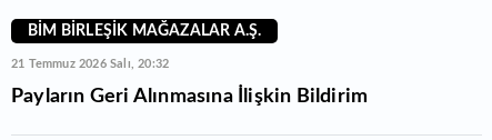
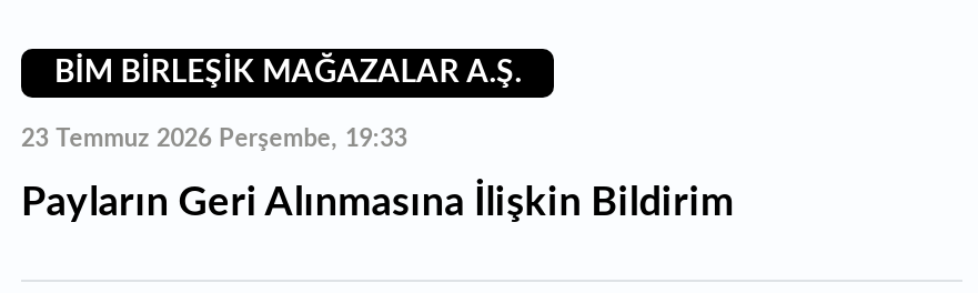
- 21 Temmuz 2026 Salı, 20:32
+ 23 Temmuz 2026 Perşembe, 19:33
